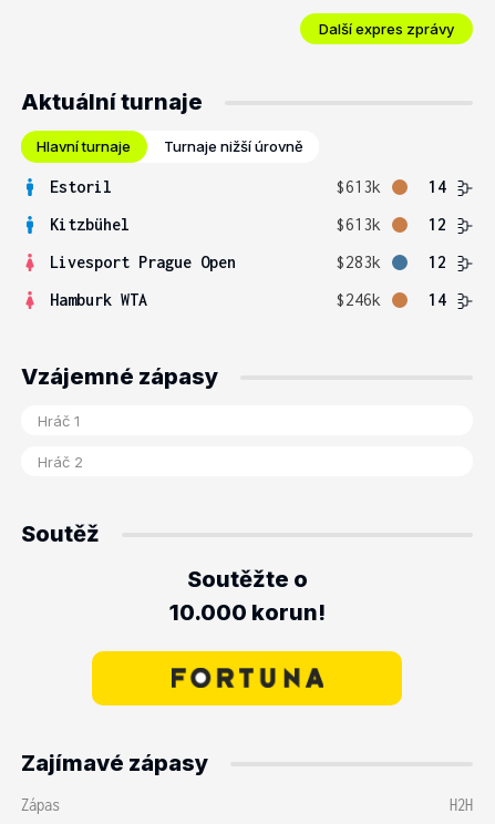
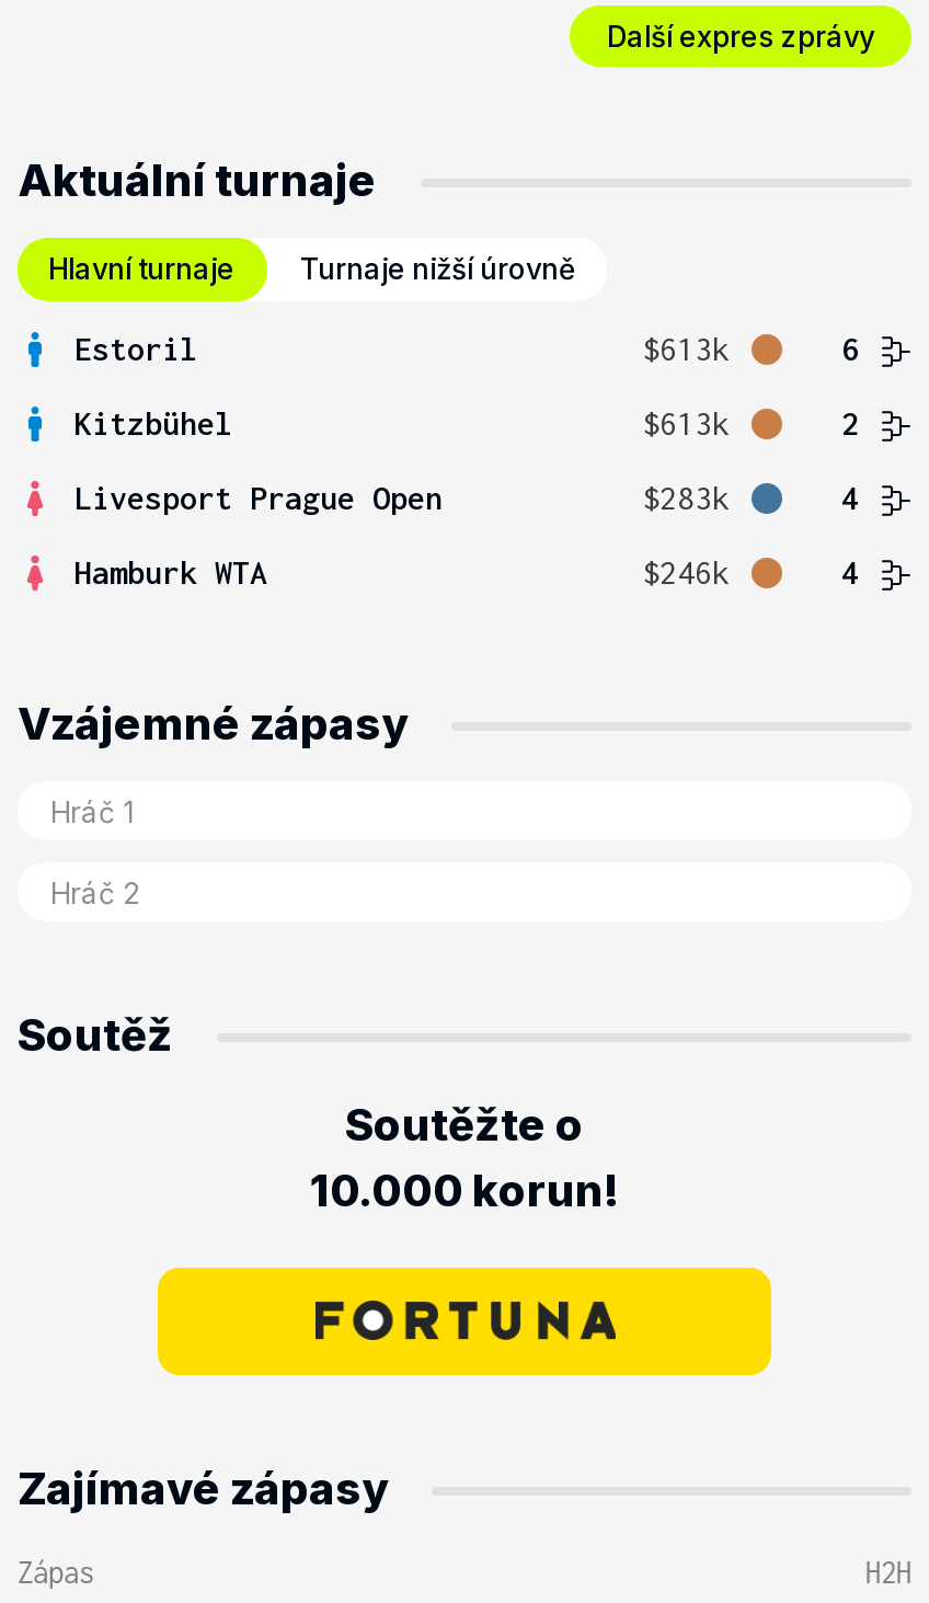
- 14
+ 6

- 12
+ 2

- 12
+ 4

- 14
+ 4
